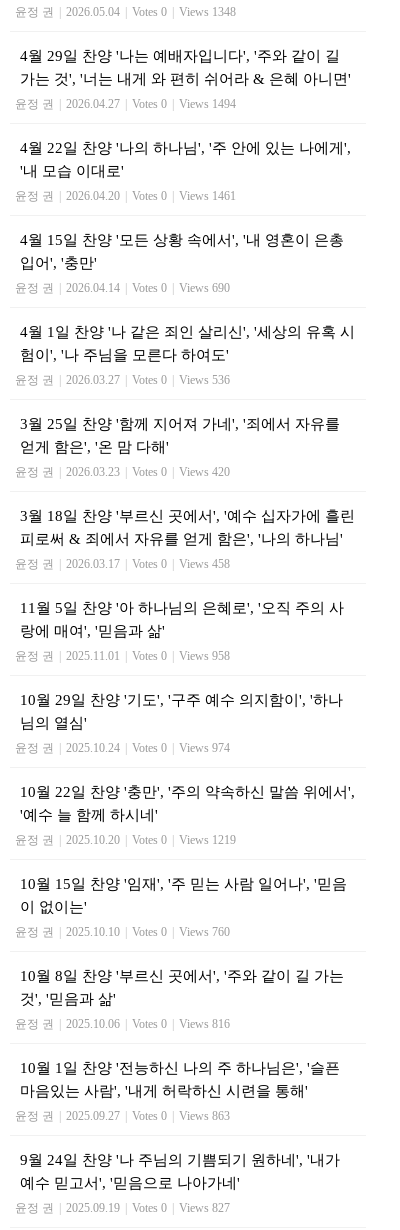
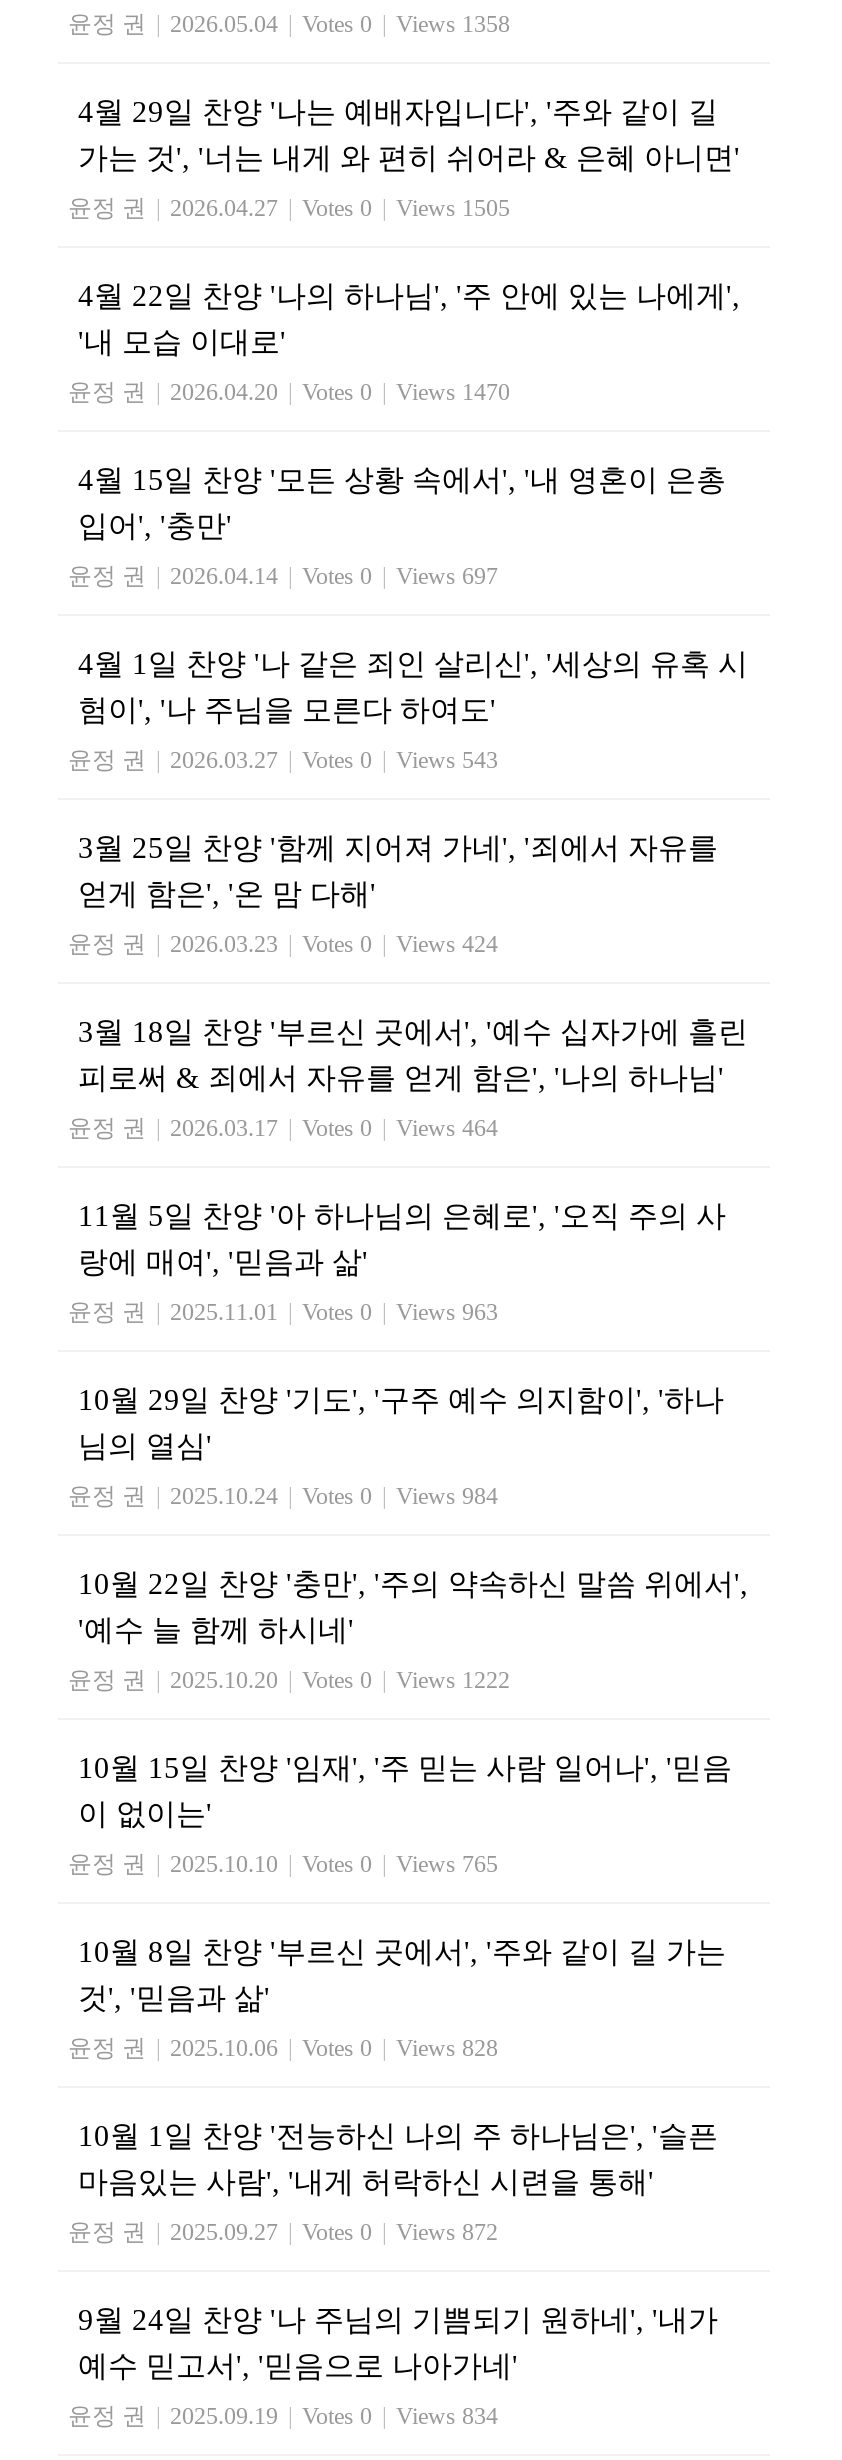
- 윤정 권 2026.05.04 Votes 0 Views 1348
+ 윤정 권 2026.05.04 Votes 0 Views 1358

- 윤정 권 2026.04.27 Votes 0 Views 1494
+ 윤정 권 2026.04.27 Votes 0 Views 1505

- 윤정 권 2026.04.20 Votes 0 Views 1461
+ 윤정 권 2026.04.20 Votes 0 Views 1470

- 윤정 권 2026.04.14 Votes 0 Views 690
+ 윤정 권 2026.04.14 Votes 0 Views 697

- 윤정 권 2026.03.27 Votes 0 Views 536
+ 윤정 권 2026.03.27 Votes 0 Views 543

- 윤정 권 2026.03.23 Votes 0 Views 420
+ 윤정 권 2026.03.23 Votes 0 Views 424

- 윤정 권 2026.03.17 Votes 0 Views 458
+ 윤정 권 2026.03.17 Votes 0 Views 464

- 윤정 권 2025.11.01 Votes 0 Views 958
+ 윤정 권 2025.11.01 Votes 0 Views 963

- 윤정 권 2025.10.24 Votes 0 Views 974
+ 윤정 권 2025.10.24 Votes 0 Views 984

- 윤정 권 2025.10.20 Votes 0 Views 1219
+ 윤정 권 2025.10.20 Votes 0 Views 1222

- 윤정 권 2025.10.10 Votes 0 Views 760
+ 윤정 권 2025.10.10 Votes 0 Views 765

- 윤정 권 2025.10.06 Votes 0 Views 816
+ 윤정 권 2025.10.06 Votes 0 Views 828

- 윤정 권 2025.09.27 Votes 0 Views 863
+ 윤정 권 2025.09.27 Votes 0 Views 872

- 윤정 권 2025.09.19 Votes 0 Views 827
+ 윤정 권 2025.09.19 Votes 0 Views 834
